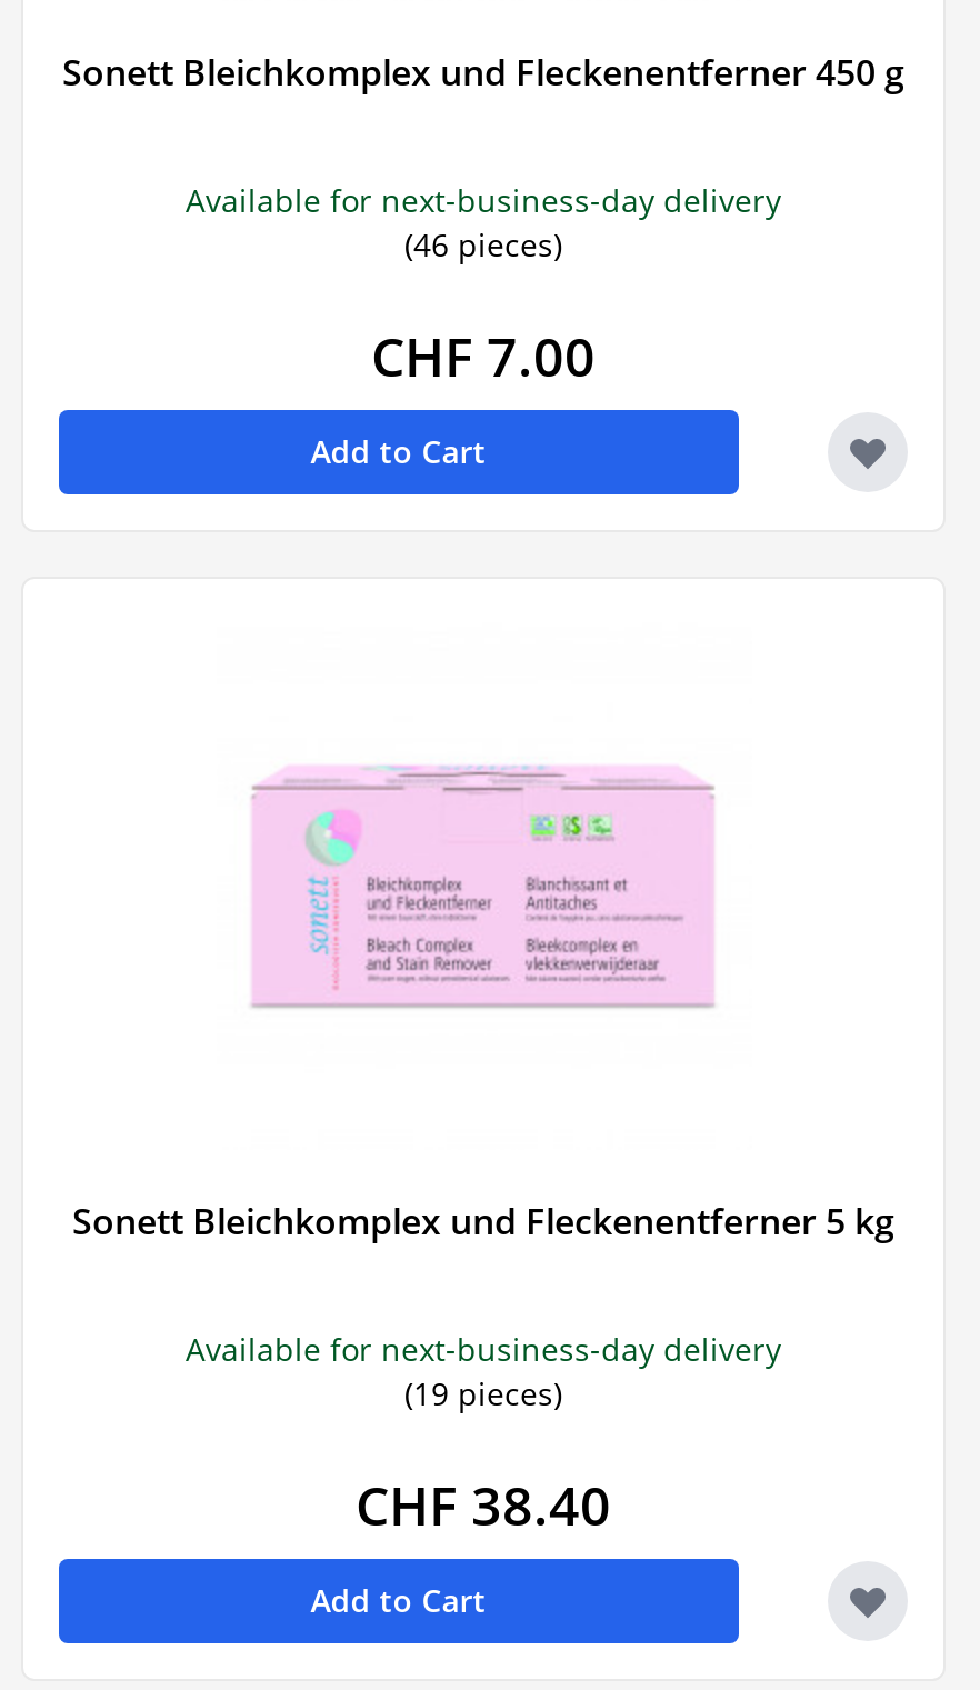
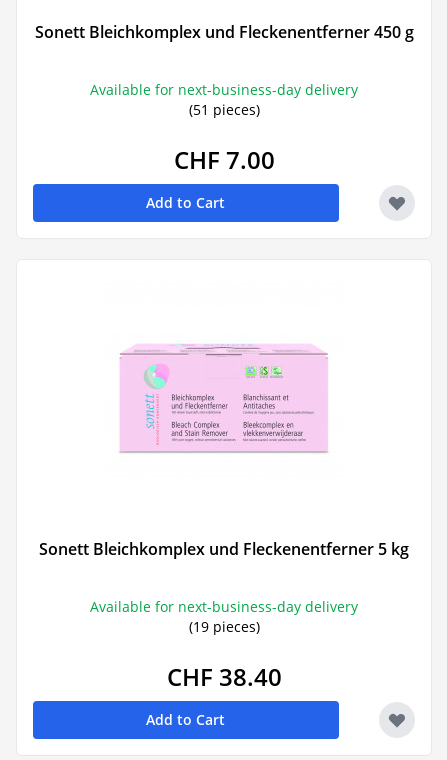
- (46 pieces)
+ (51 pieces)
